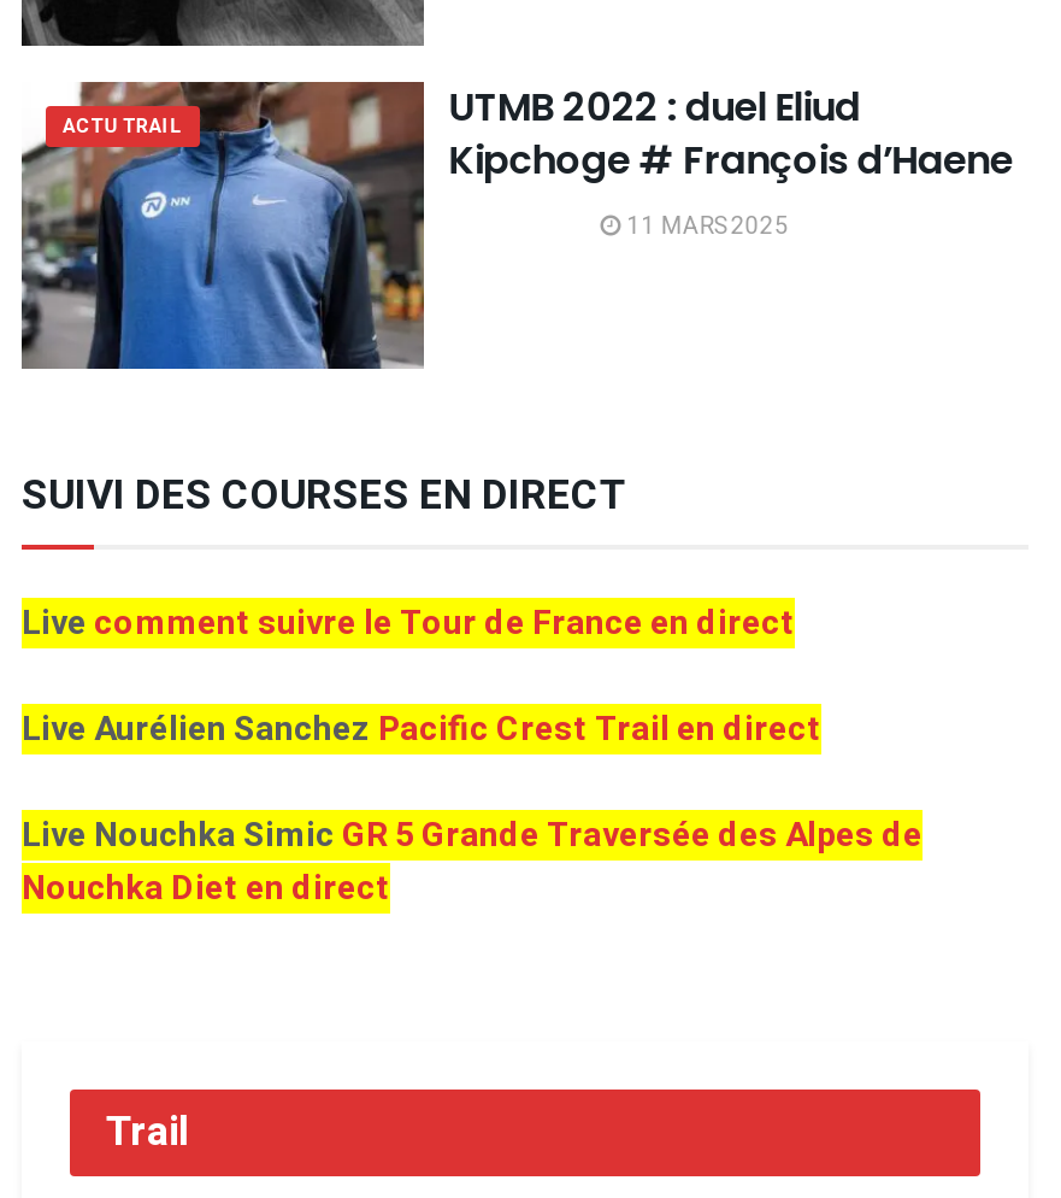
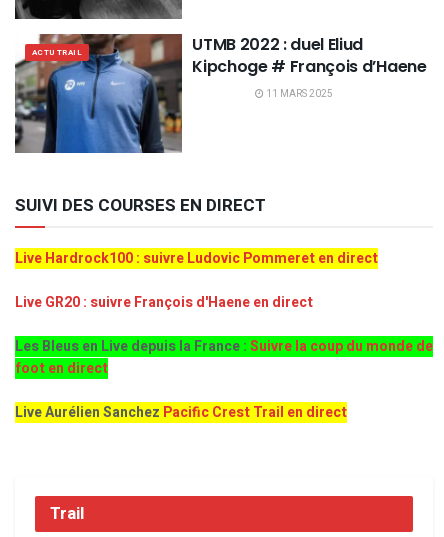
- Live comment suivre le Tour de France en direct
+ Live Hardrock100 : suivre Ludovic Pommeret en direct
+ Live GR20 : suivre François d'Haene en direct
+ Les Bleus en Live depuis la France :Suivre la coup du monde de
+ foot en direct

moved down: Live Aurélien Sanchez Pacific Crest Trail en direct

- Live Nouchka Simic GR 5 Grande Traversée des Alpes de
- Nouchka Diet en direct
